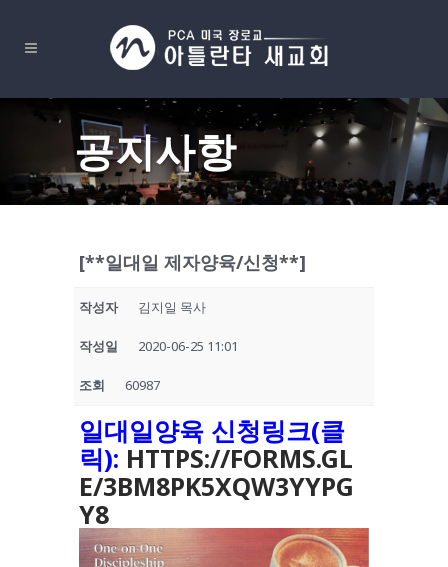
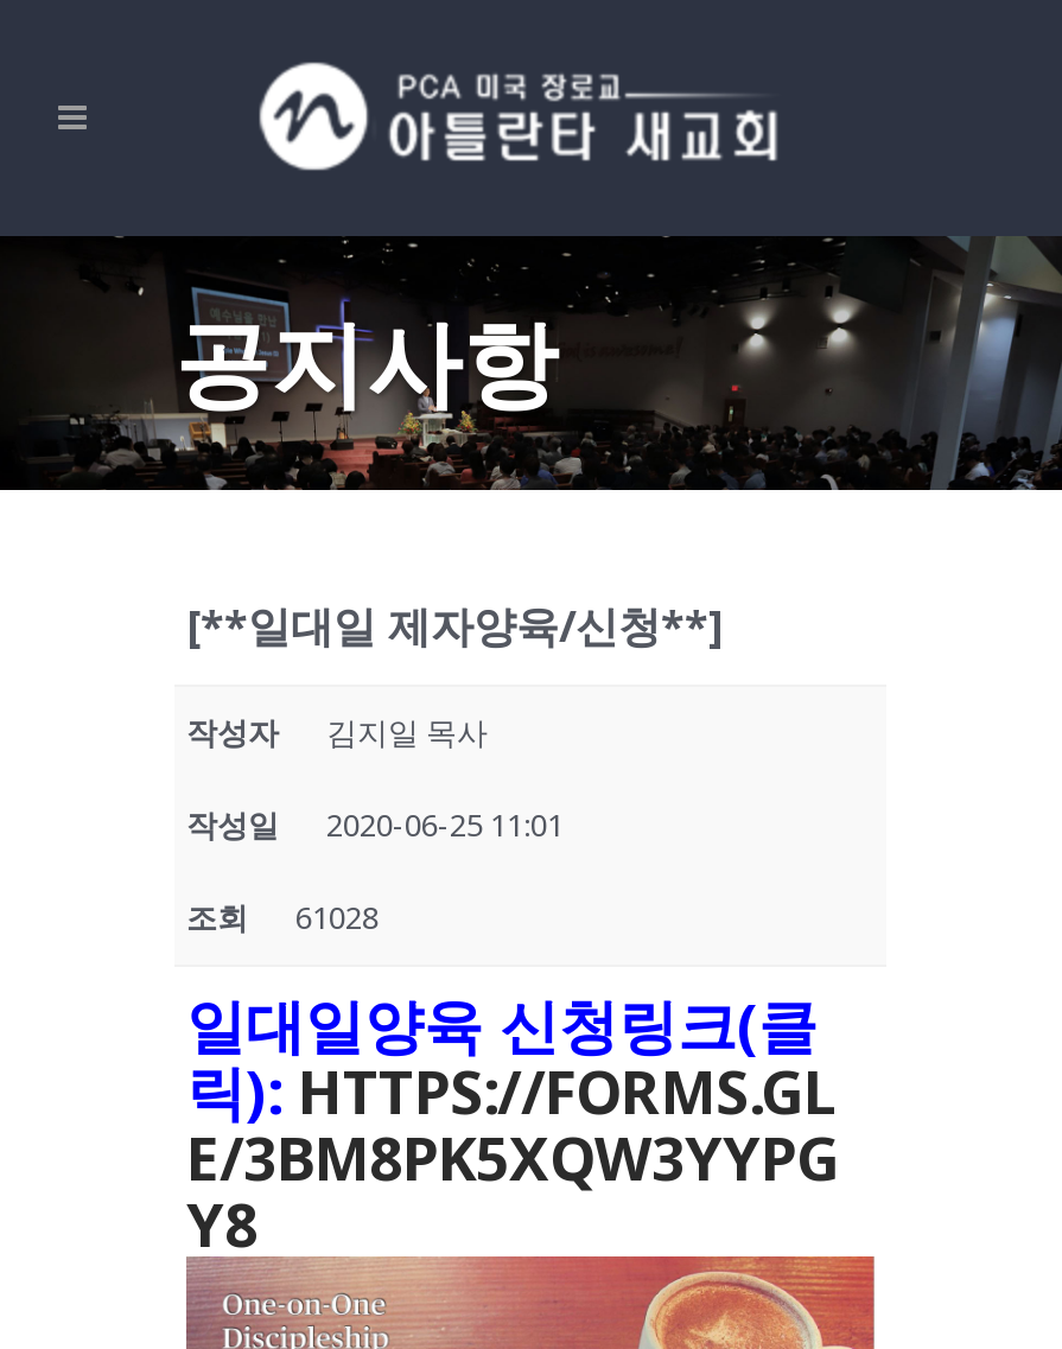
- 조회 60987
+ 조회 61028
